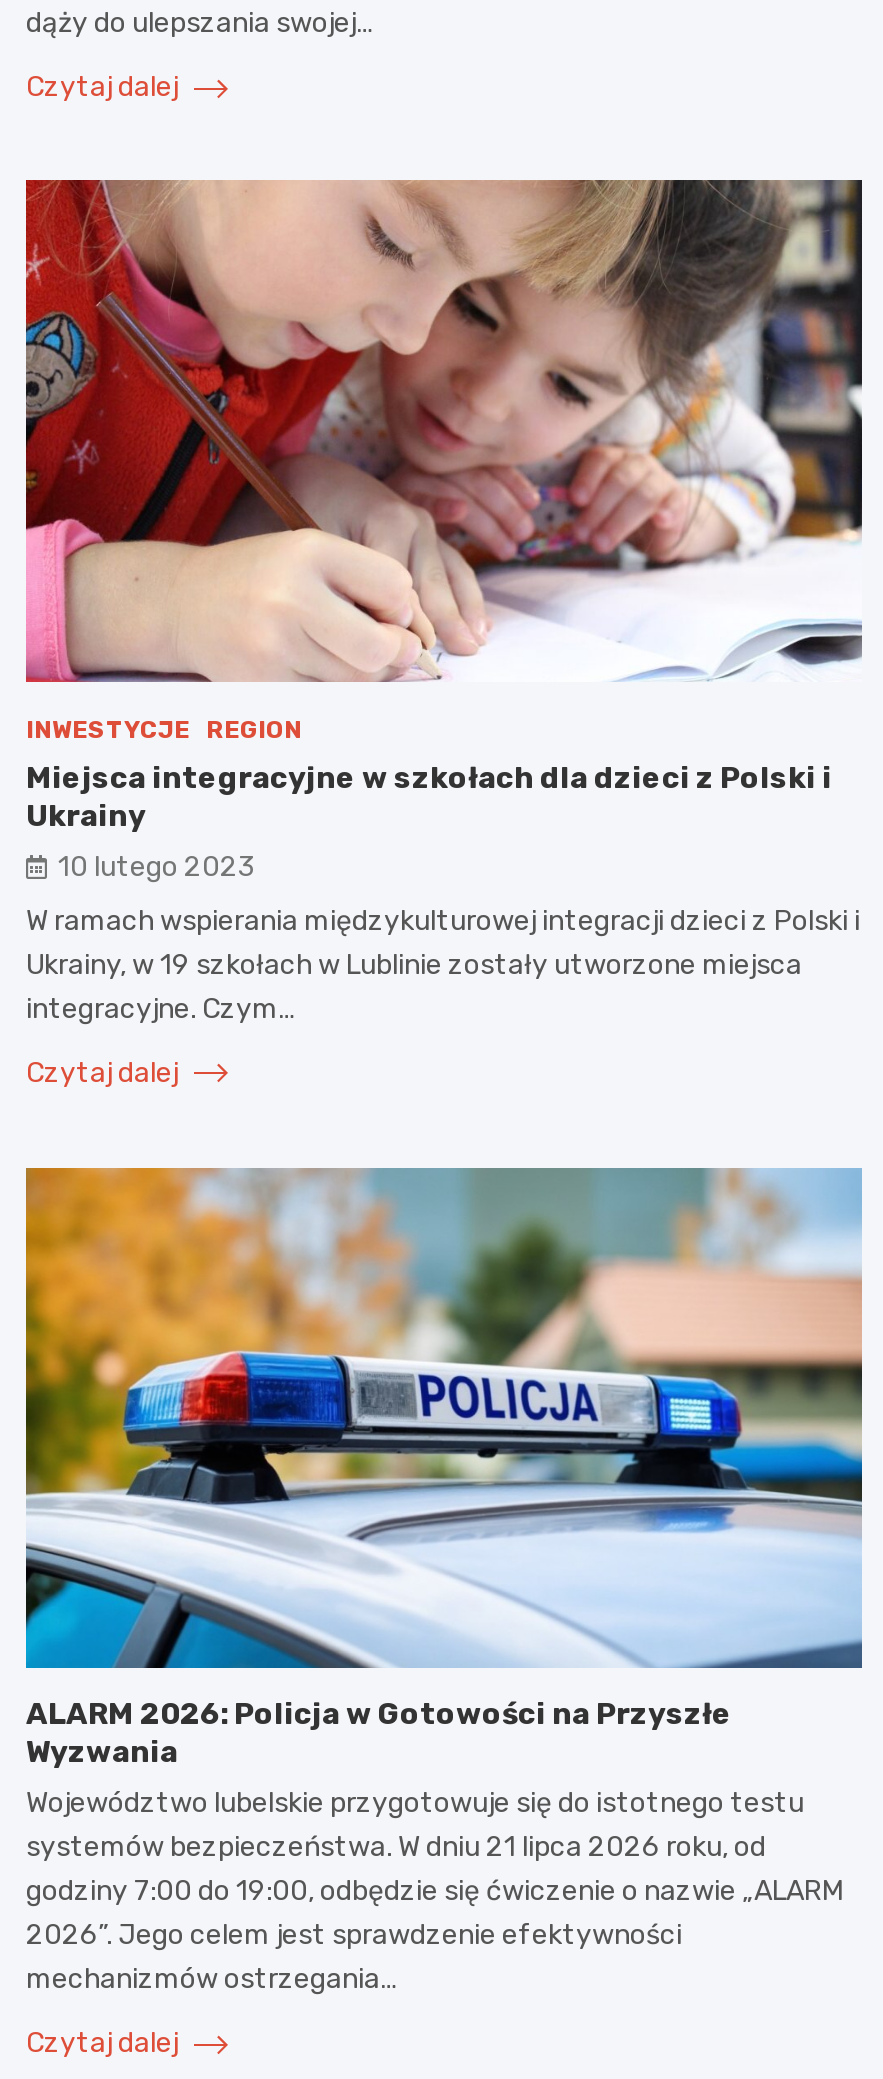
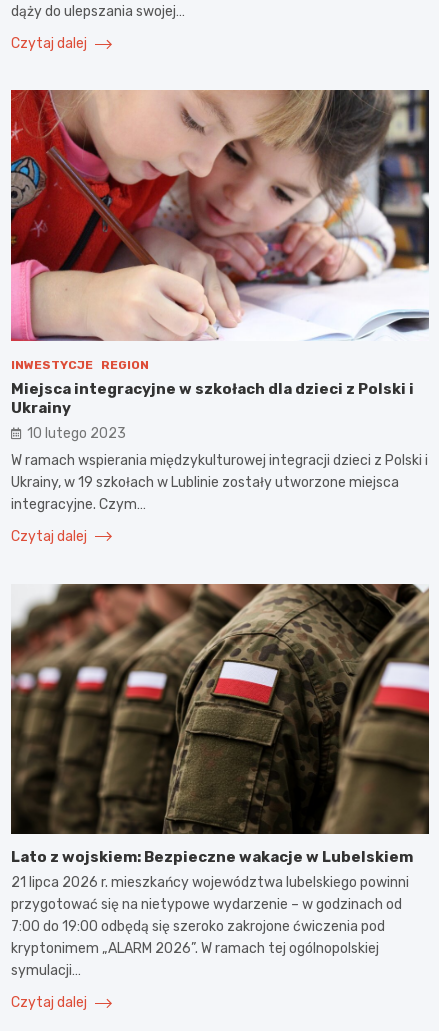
- [image]
- ALARM 2026: Policja w Gotowości na Przyszłe
- Wyzwania
- Województwo lubelskie przygotowuje się do istotnego testu
- systemów bezpieczeństwa. W dniu 21 lipca 2026 roku, od
- godziny 7:00 do 19:00, odbędzie się ćwiczenie o nazwie „ALARM
- 2026”. Jego celem jest sprawdzenie efektywności
- mechanizmów ostrzegania…
+ [image]
+ Lato z wojskiem: Bezpieczne wakacje w Lubelskiem
+ 21 lipca 2026 r. mieszkańcy województwa lubelskiego powinni
+ przygotować się na nietypowe wydarzenie – w godzinach od
+ 7:00 do 19:00 odbędą się szeroko zakrojone ćwiczenia pod
+ kryptonimem „ALARM 2026”. W ramach tej ogólnopolskiej
+ symulacji…
